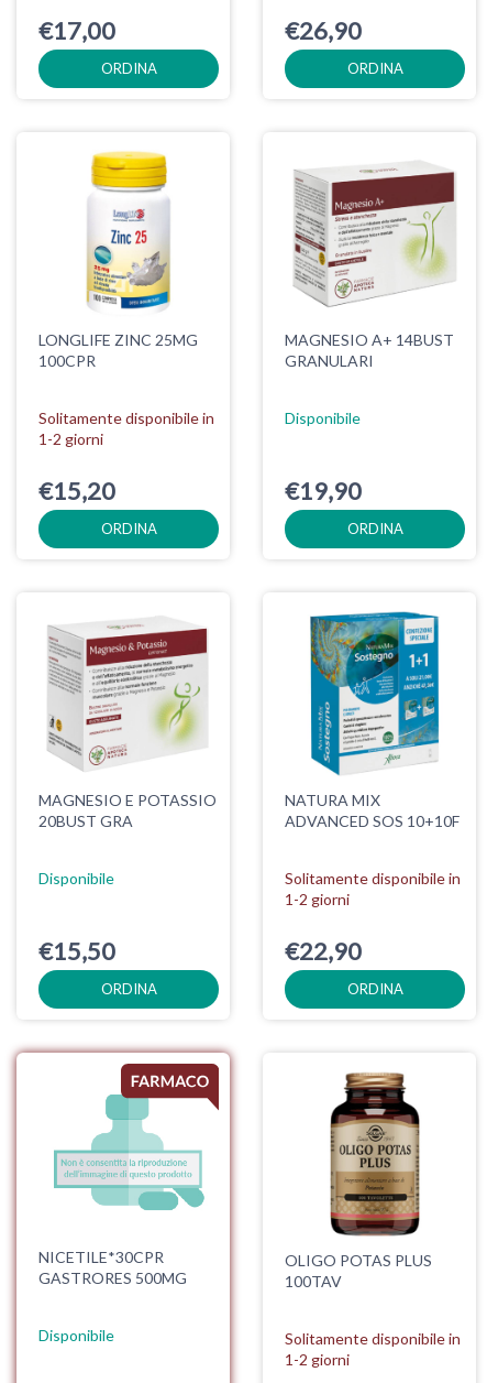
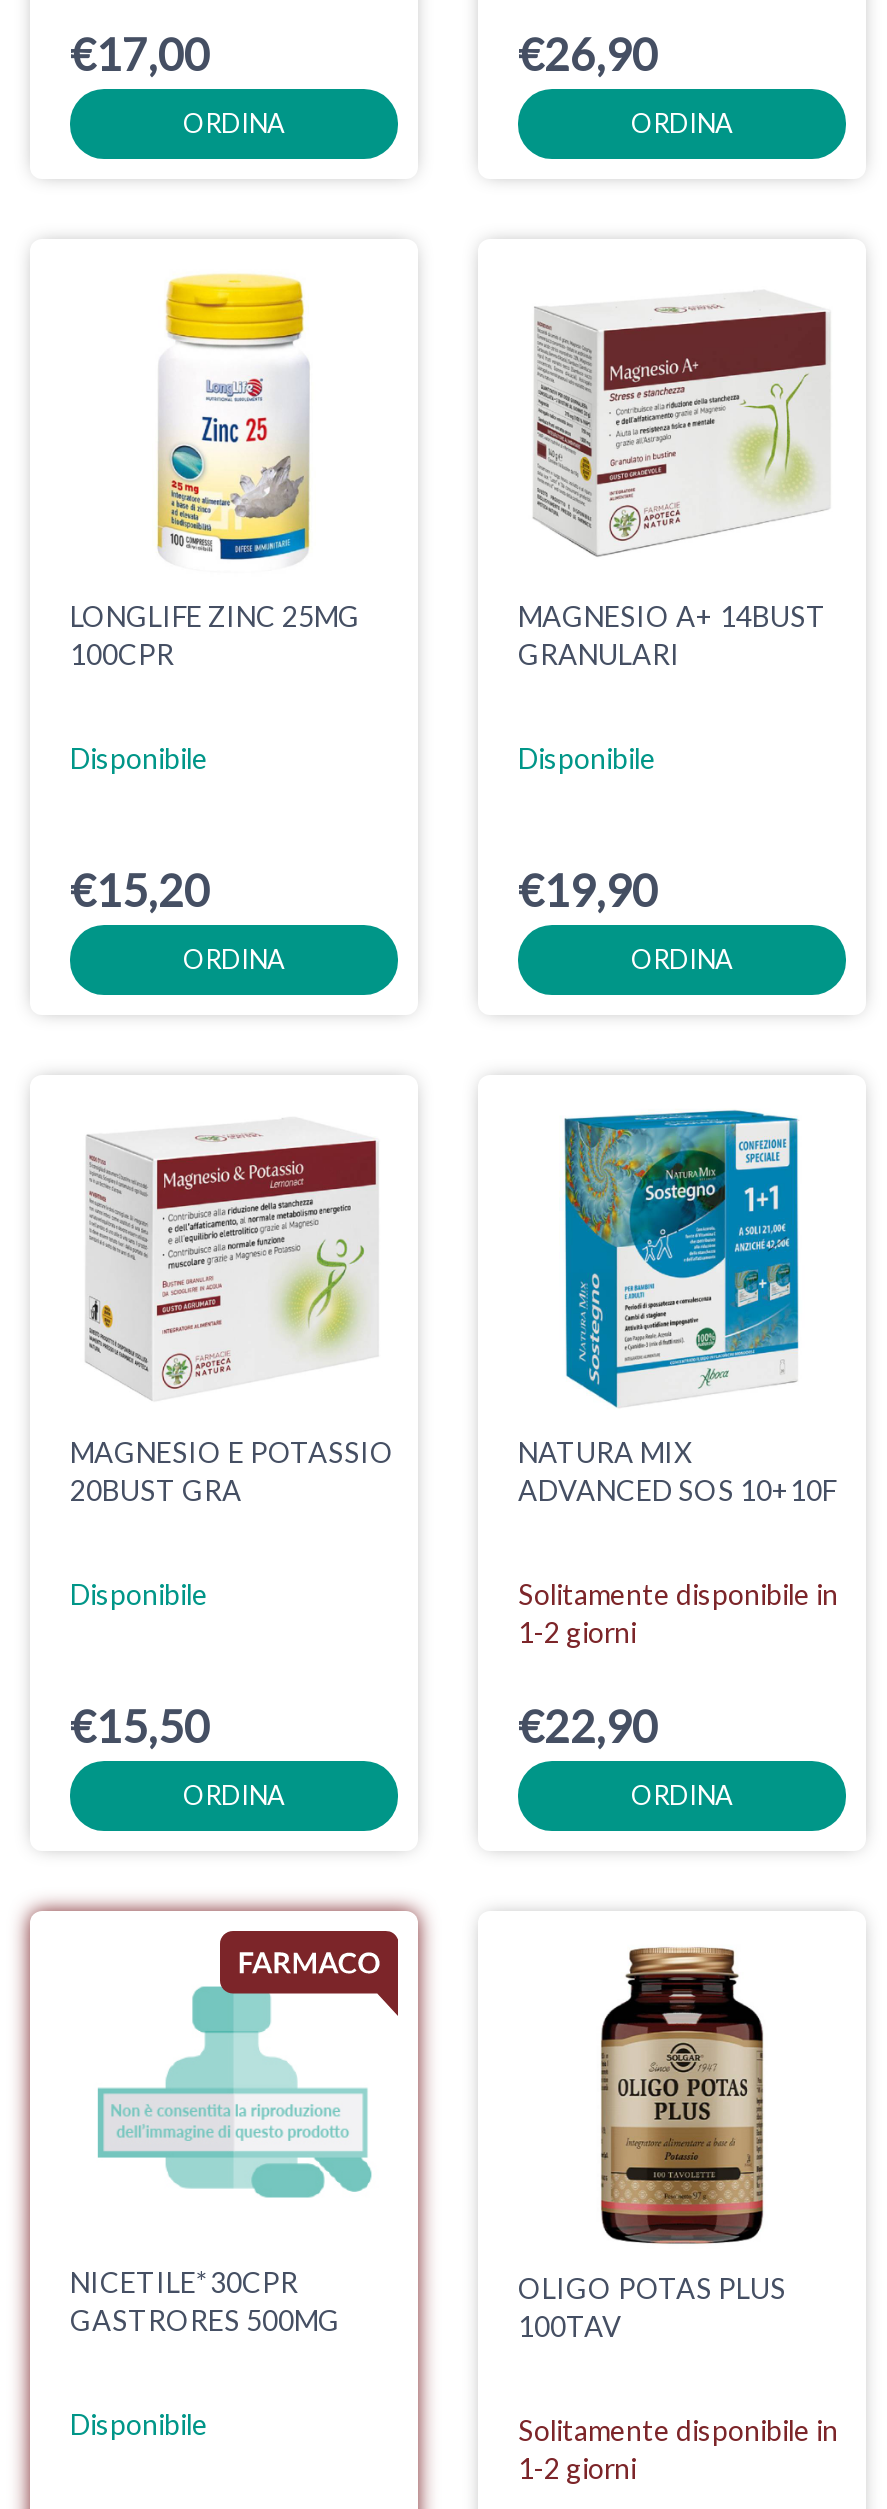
- Solitamente disponibile in
- 1-2 giorni
+ Disponibile
